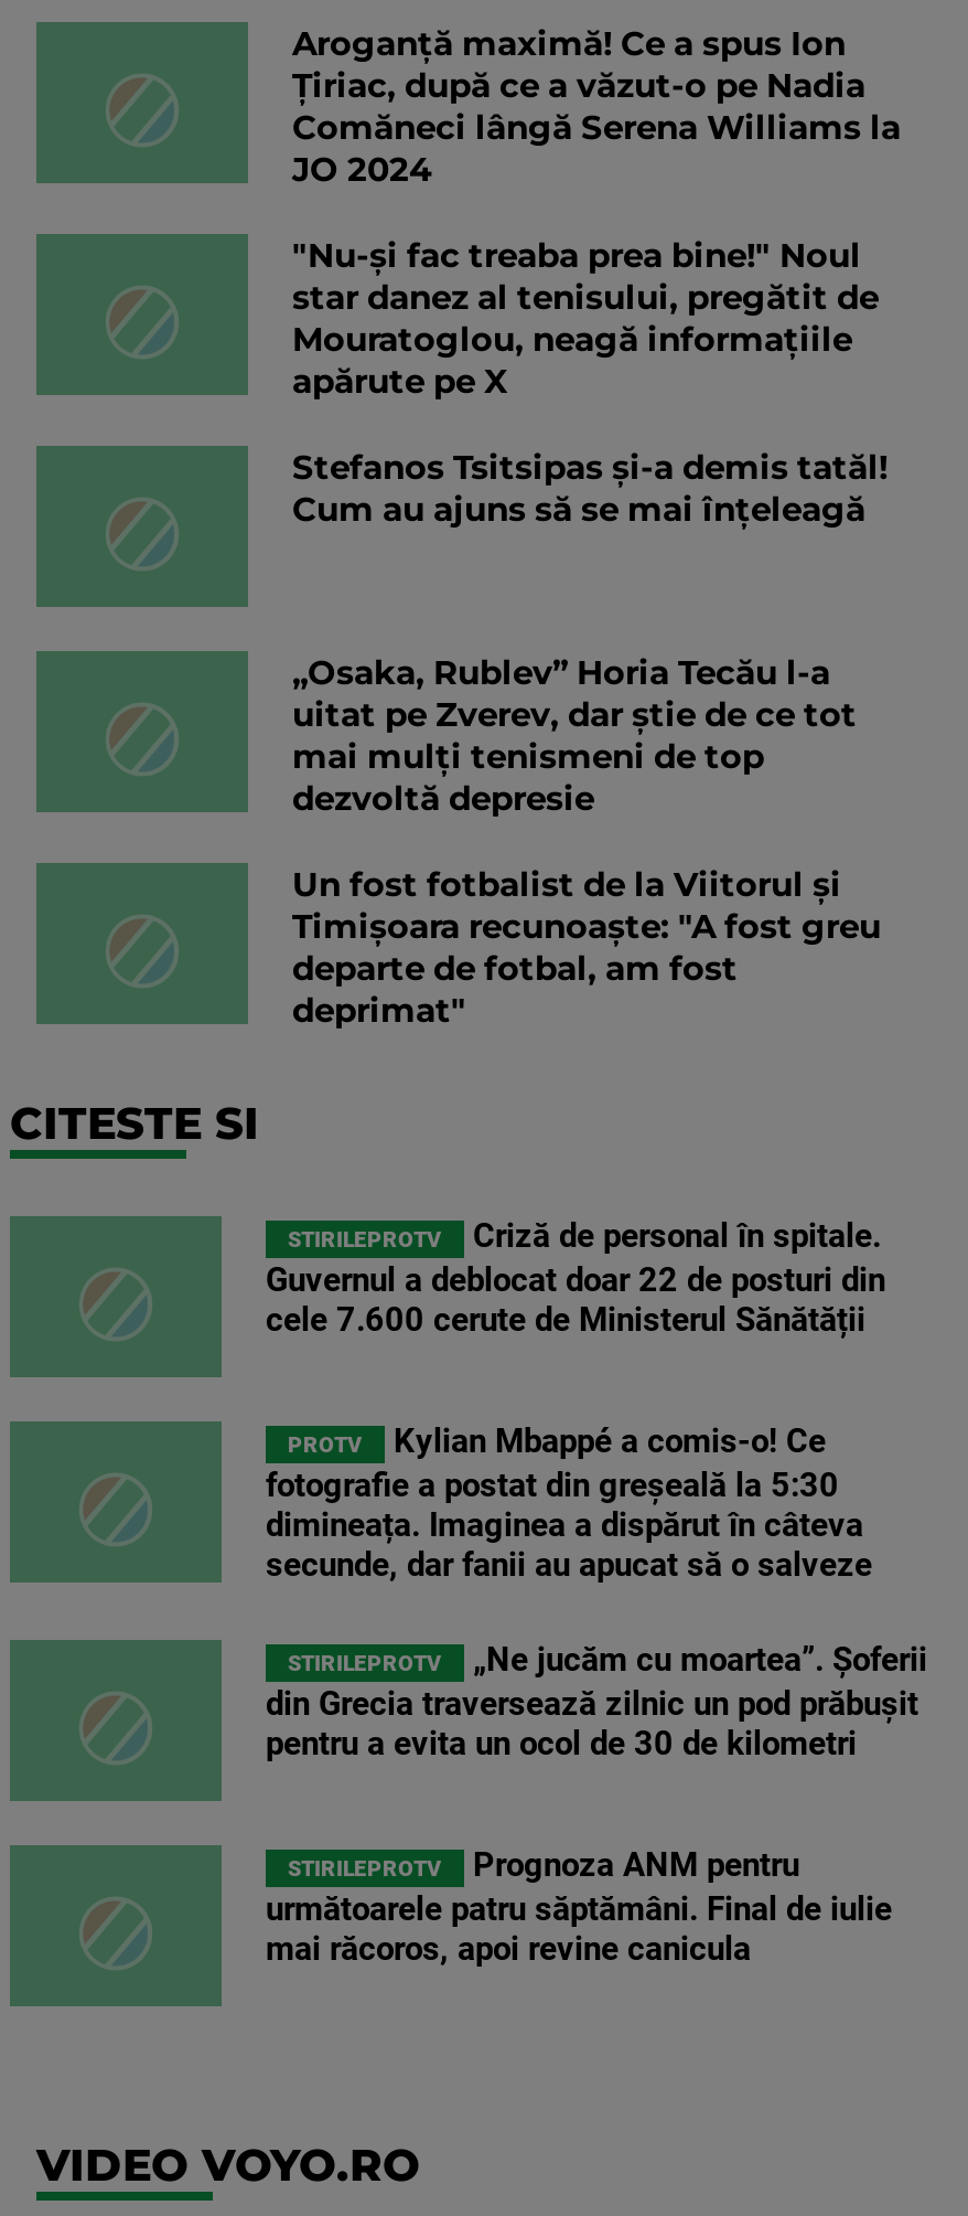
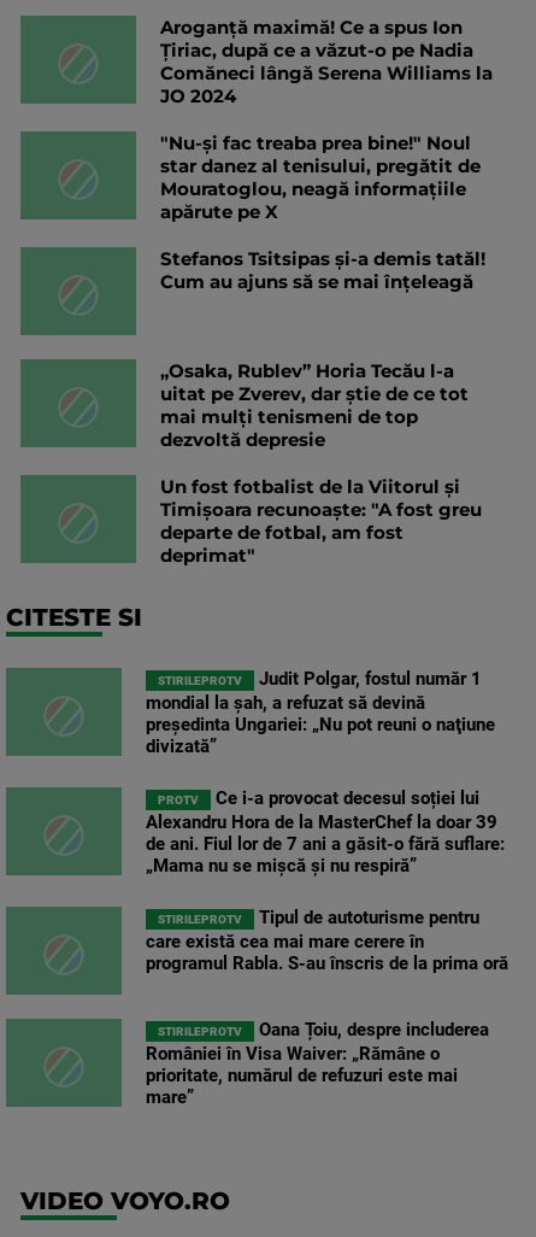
- Criză de personal în spitale.
- Guvernul a deblocat doar 22 de posturi din
- cele 7.600 cerute de Ministerul Sănătății
+ Judit Polgar, fostul număr 1
+ mondial la şah, a refuzat să devină
+ preşedinta Ungariei: „Nu pot reuni o naţiune
+ divizată”

- Kylian Mbappé a comis-o! Ce
- fotografie a postat din greșeală la 5:30
- dimineața. Imaginea a dispărut în câteva
- secunde, dar fanii au apucat să o salveze
+ Ce i-a provocat decesul soției lui
+ Alexandru Hora de la MasterChef la doar 39
+ de ani. Fiul lor de 7 ani a găsit-o fără suflare:
+ „Mama nu se mișcă și nu respiră”

- „Ne jucăm cu moartea”. Șoferii
- din Grecia traversează zilnic un pod prăbușit
- pentru a evita un ocol de 30 de kilometri
+ Tipul de autoturisme pentru
+ care există cea mai mare cerere în
+ programul Rabla. S-au înscris de la prima oră

- Prognoza ANM pentru
- următoarele patru săptămâni. Final de iulie
- mai răcoros, apoi revine canicula
+ Oana Țoiu, despre includerea
+ României în Visa Waiver: „Rămâne o
+ prioritate, numărul de refuzuri este mai
+ mare”
